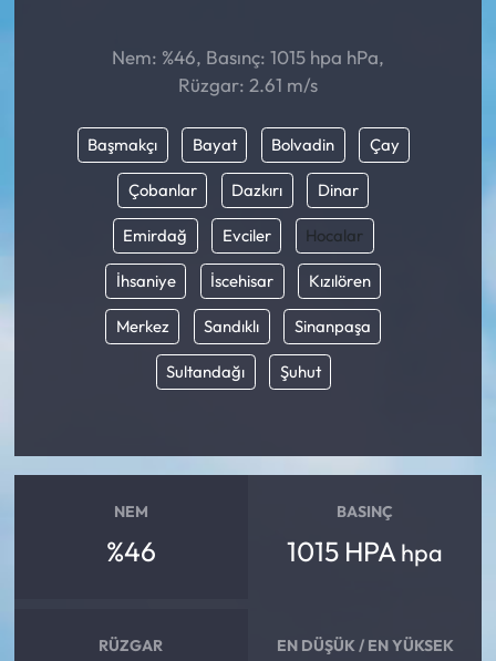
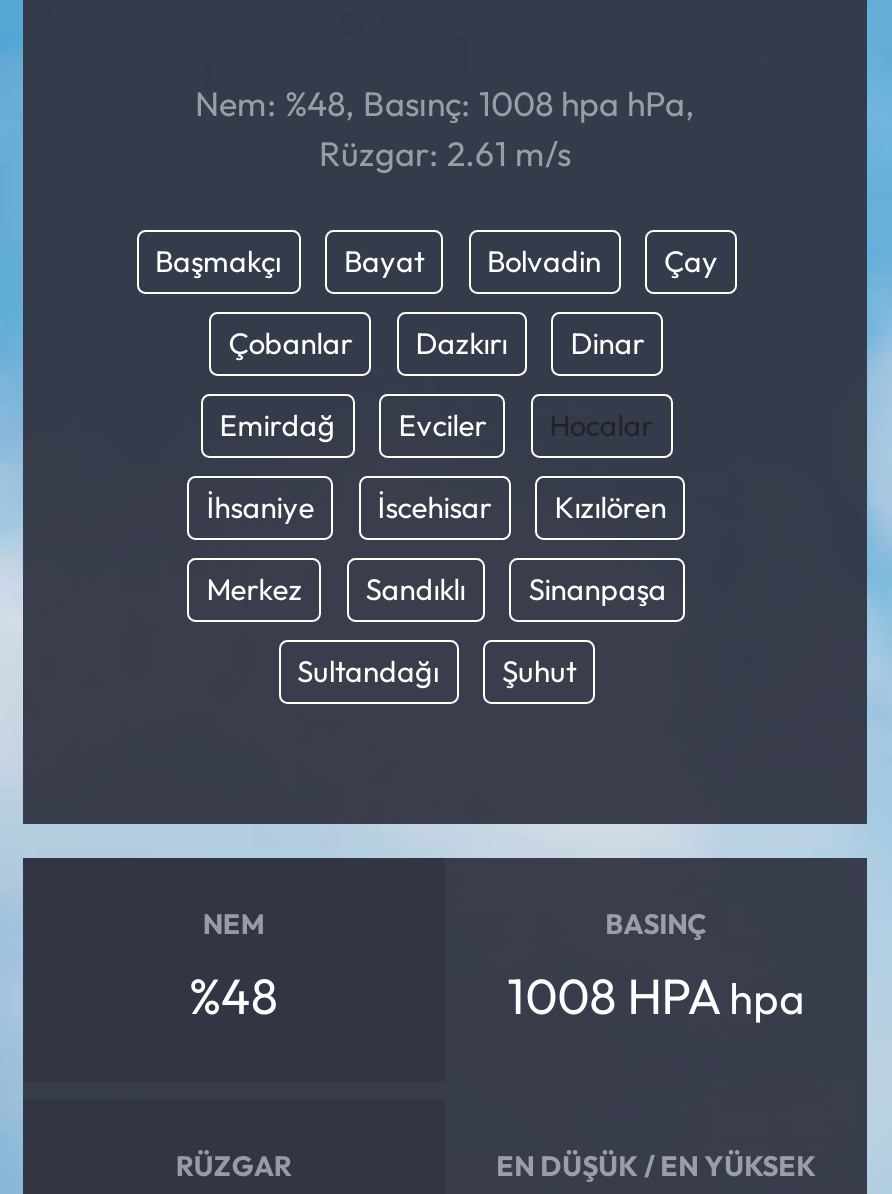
- Nem: %46, Basınç: 1015 hpa hPa,
+ Nem: %48, Basınç: 1008 hpa hPa,

- %46
+ %48

- 1015 HPA hpa
+ 1008 HPA hpa
